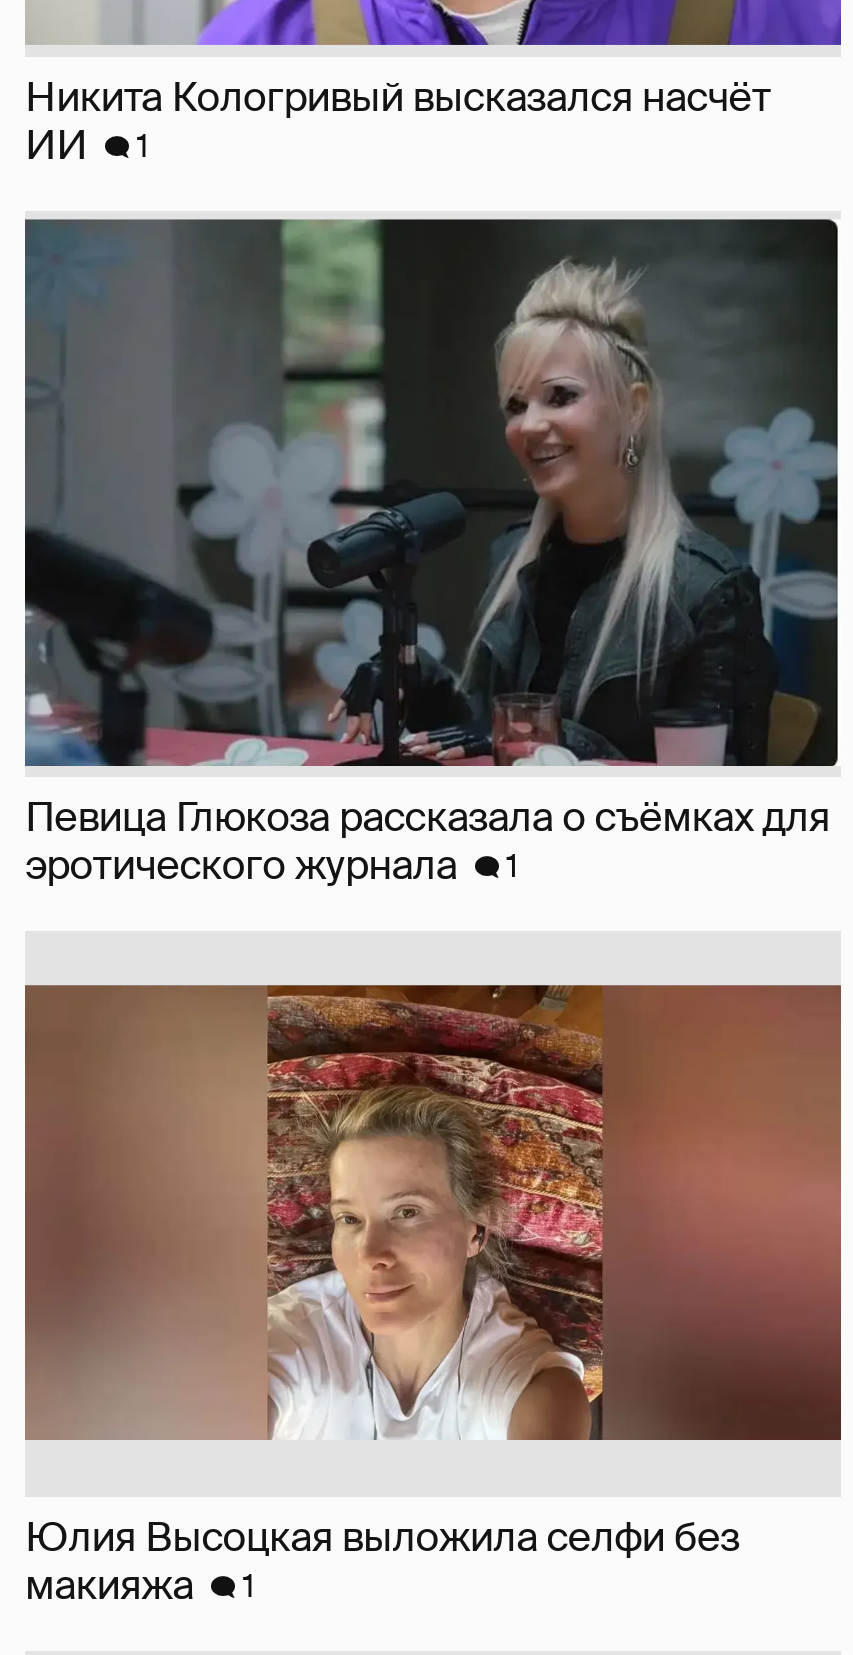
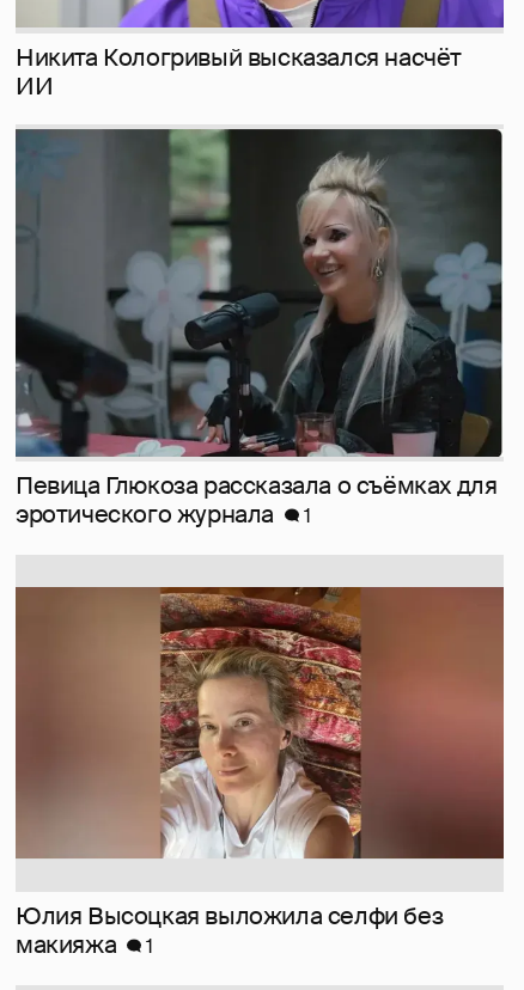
- 1
